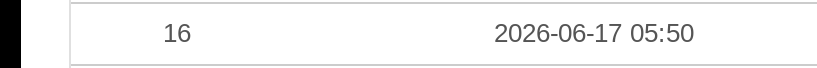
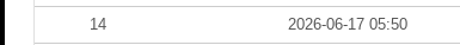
- 16
+ 14
